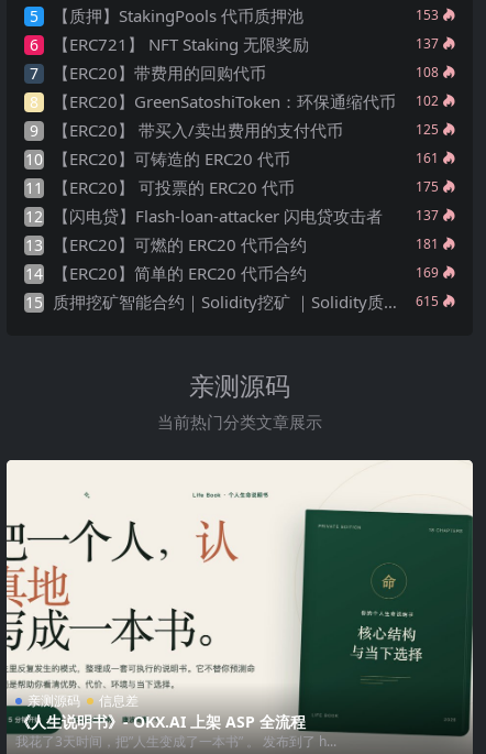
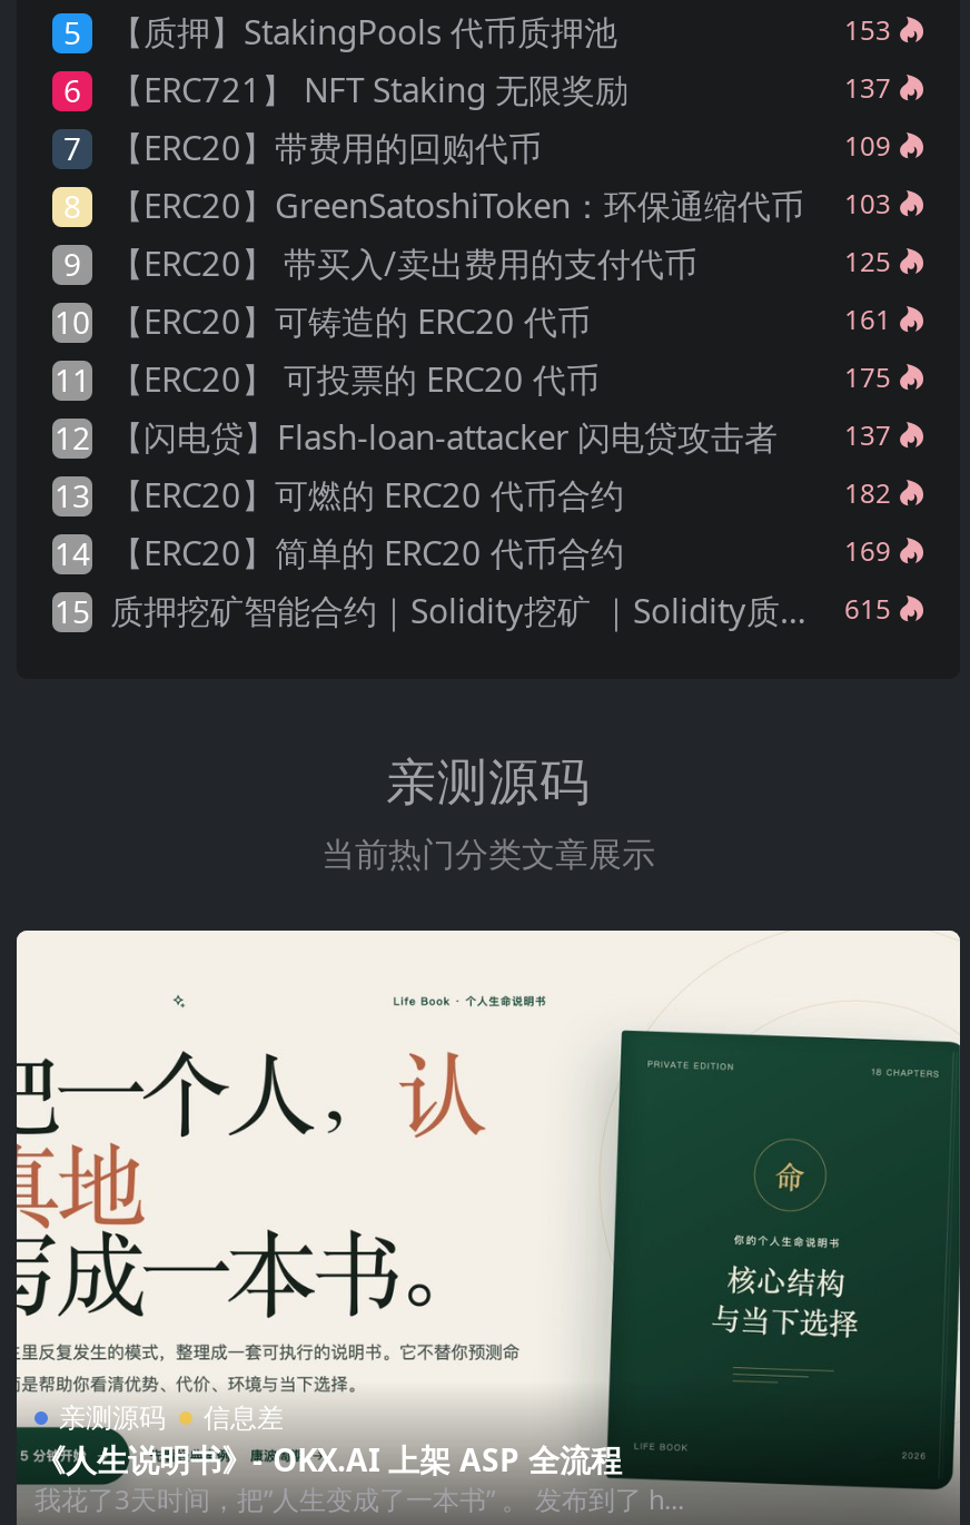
- 108
+ 109

- 102
+ 103

- 181
+ 182
